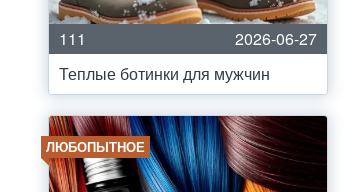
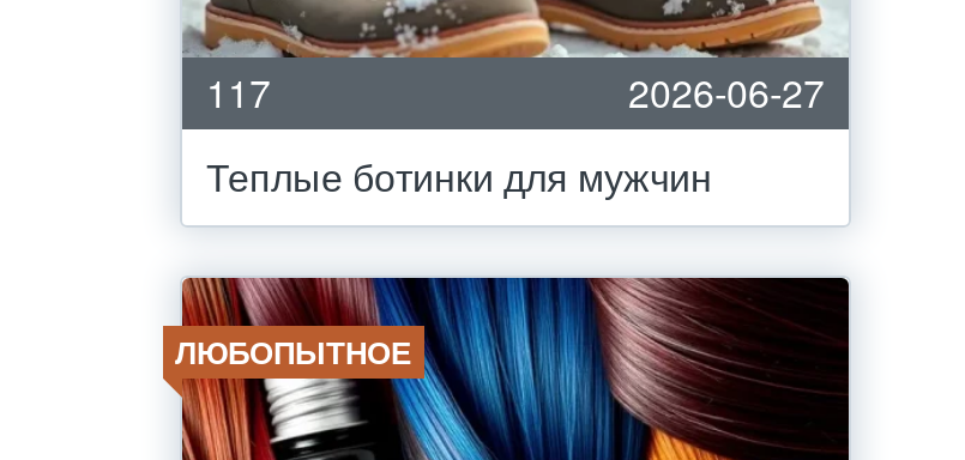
- 111
+ 117
